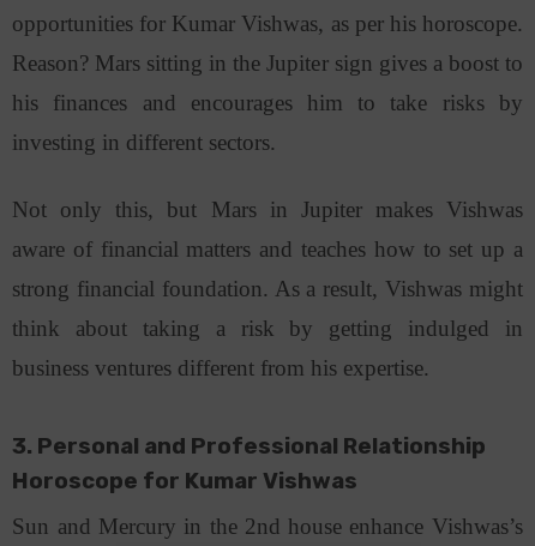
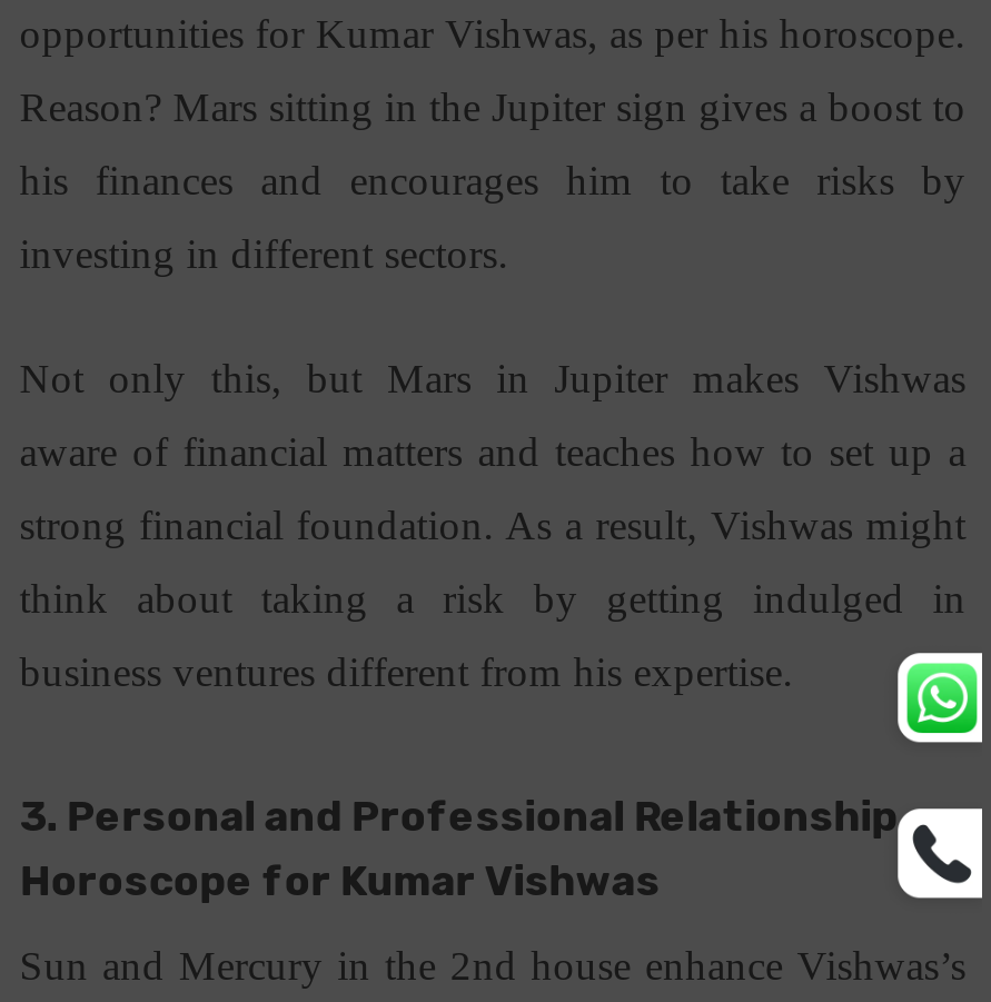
+ [image]

+ [image]
